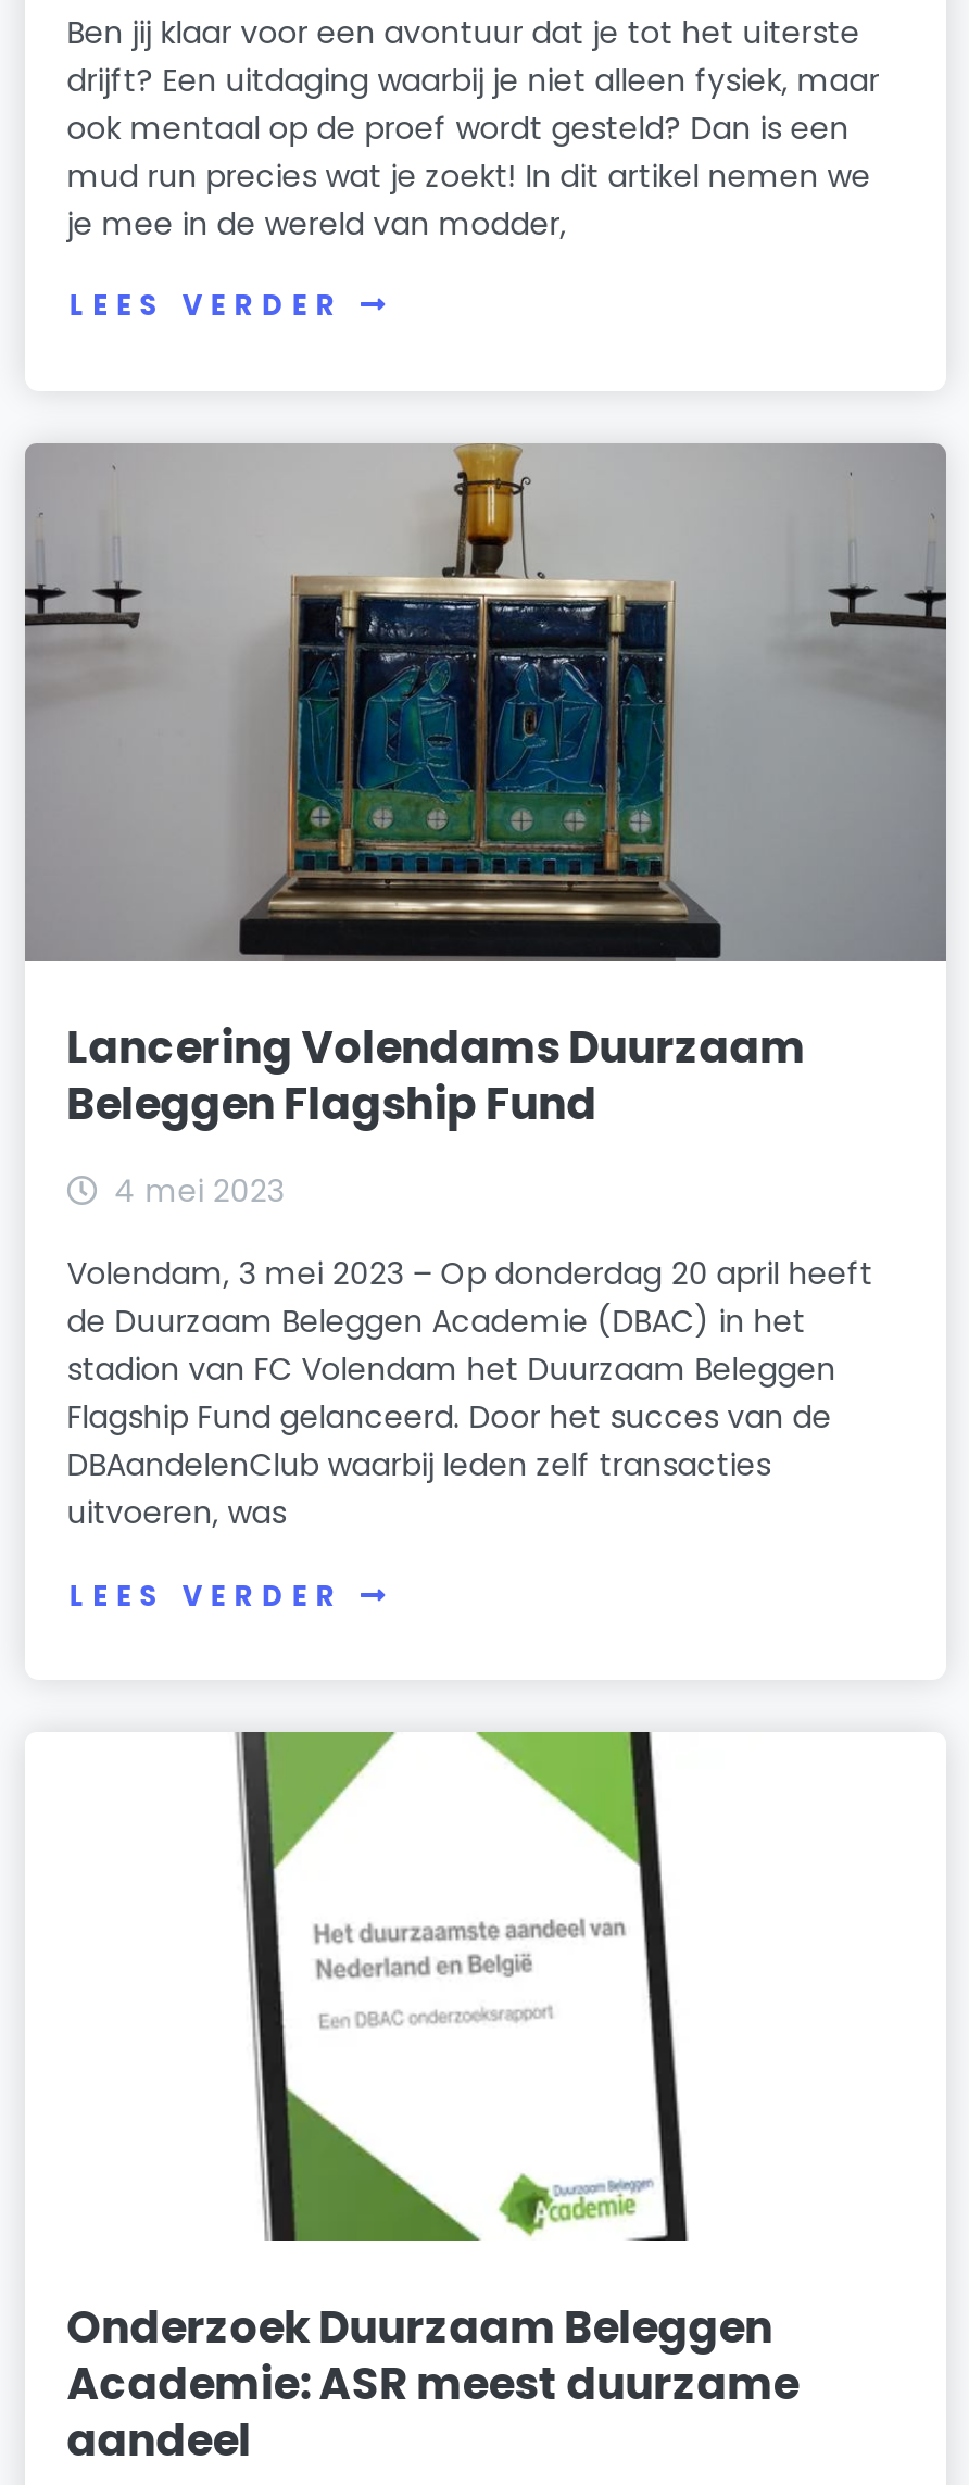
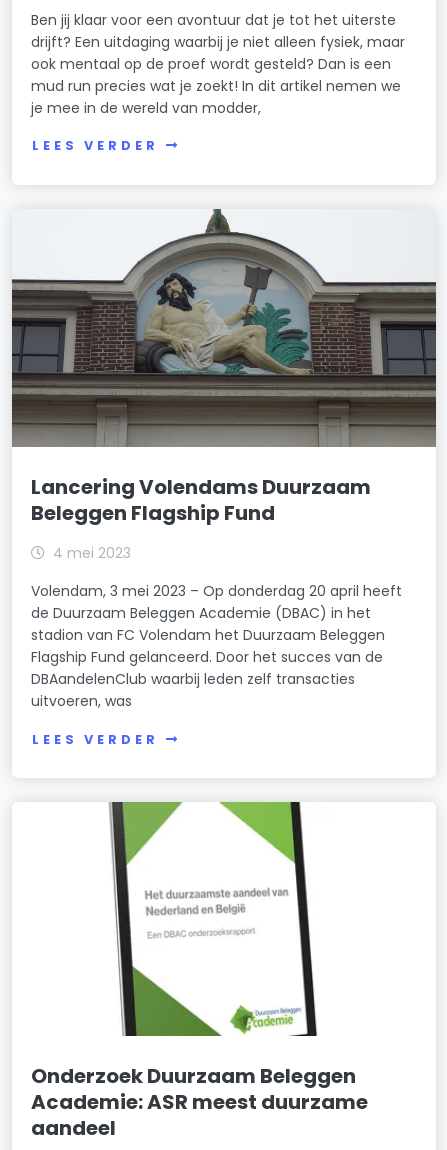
- [image]
+ [image]
